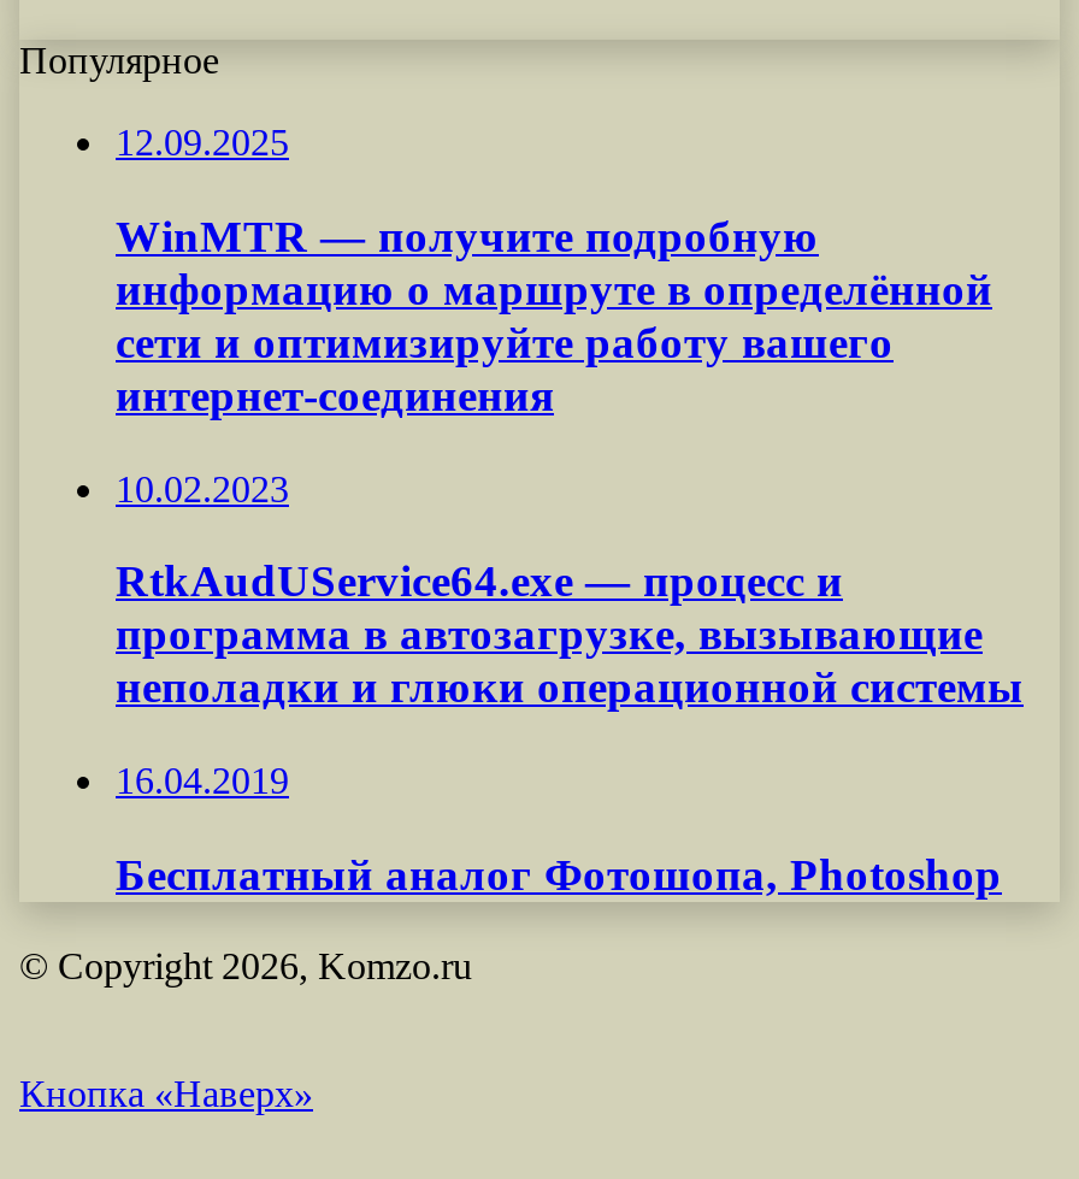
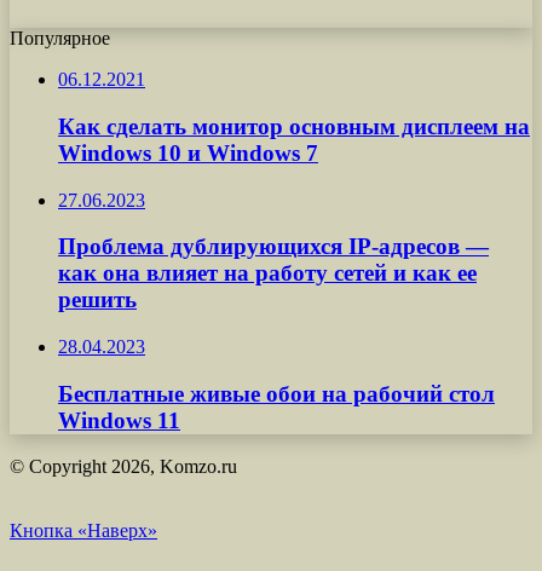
- 12.09.2025
+ 06.12.2021

- WinMTR — получите подробную
- информацию о маршруте в определённой
- сети и оптимизируйте работу вашего
- интернет-соединения
+ Как сделать монитор основным дисплеем на
+ Windows 10 и Windows 7

- 10.02.2023
+ 27.06.2023

- RtkAudUService64.exe — процесс и
- программа в автозагрузке, вызывающие
- неполадки и глюки операционной системы
+ Проблема дублирующихся IP-адресов —
+ как она влияет на работу сетей и как ее
+ решить

- 16.04.2019
+ 28.04.2023

- Бесплатный аналог Фотошопа, Photoshop
+ Бесплатные живые обои на рабочий стол
+ Windows 11
